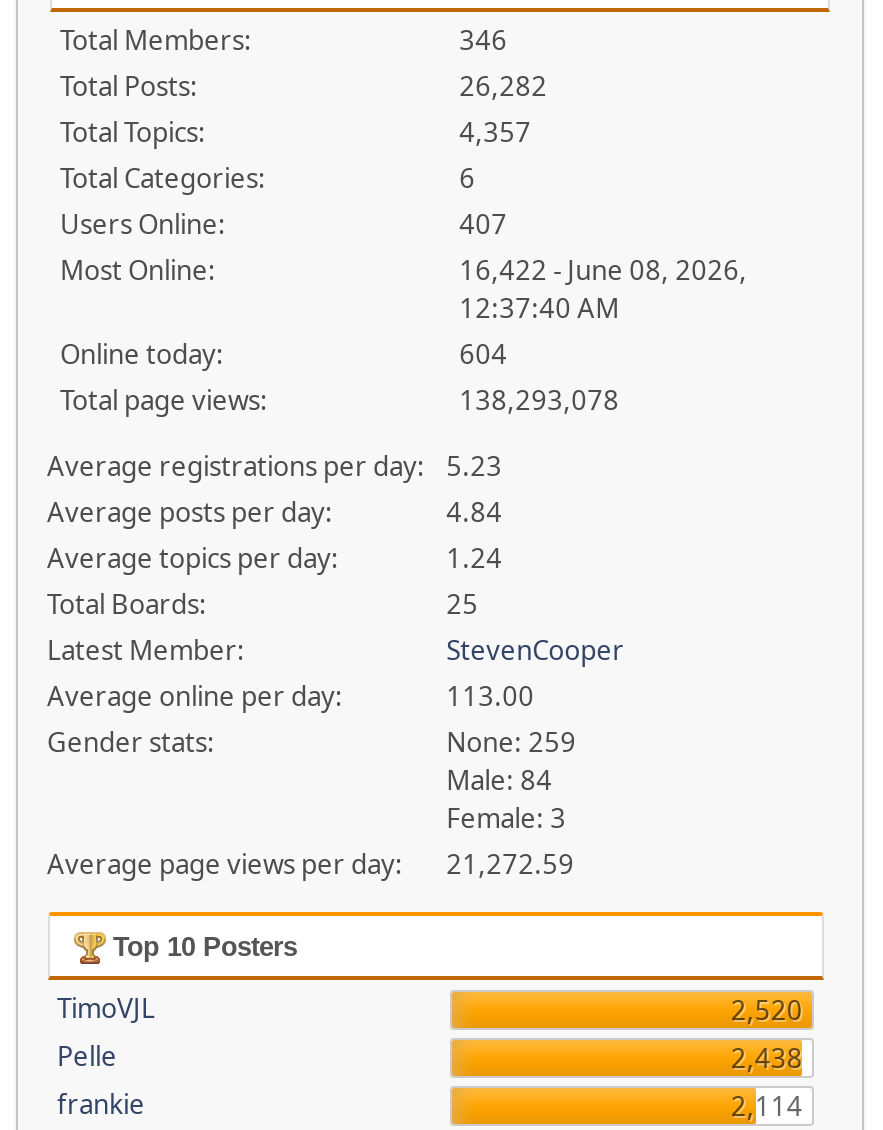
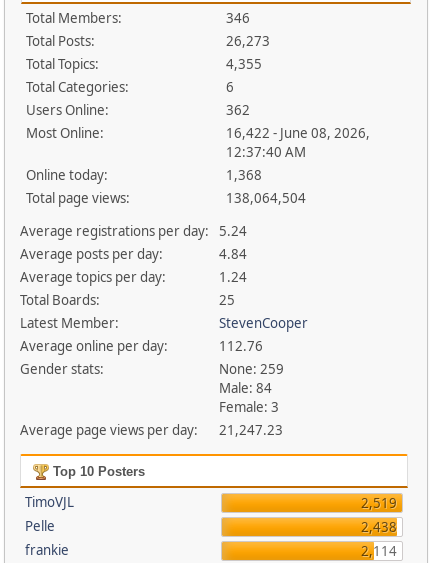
- 26,282
+ 26,273

- 4,357
+ 4,355

- 407
+ 362

- 604
+ 1,368

- 138,293,078
+ 138,064,504

- Average registrations per day: 5.23
+ Average registrations per day: 5.24

- 113.00
+ 112.76

- Average page views per day: 21,272.59
+ Average page views per day: 21,247.23

- 2,520
+ 2,519
